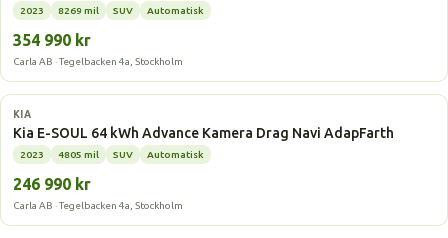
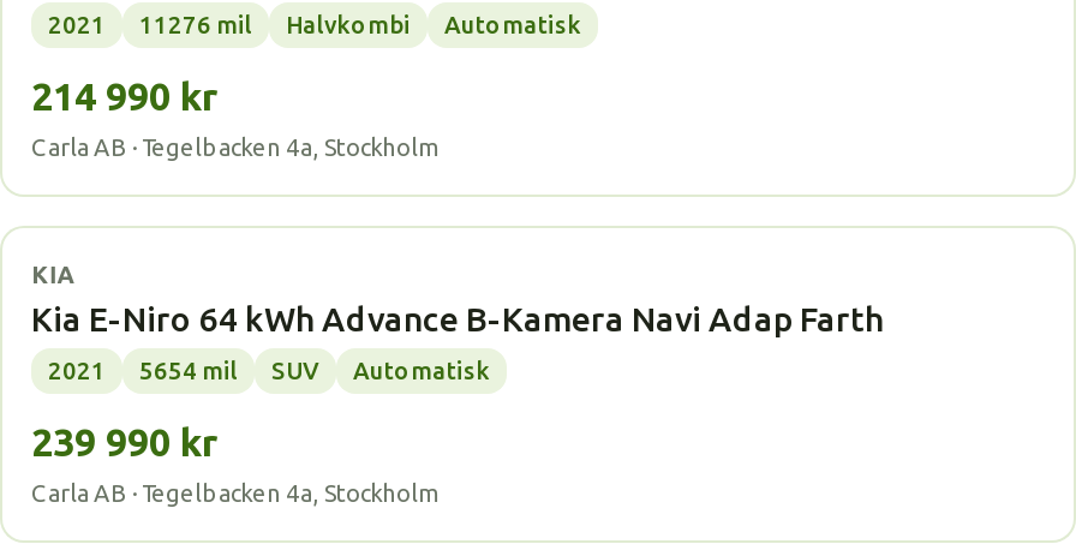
- 2023
- 8269 mil
- SUV
+ 2021
+ 11276 mil
+ Halvkombi

- 354 990 kr
+ 214 990 kr

- Kia E-SOUL 64 kWh Advance Kamera Drag Navi AdapFarth
+ Kia E-Niro 64 kWh Advance B-Kamera Navi Adap Farth

- 2023
+ 2021

- 4805 mil
+ 5654 mil

- 246 990 kr
+ 239 990 kr
